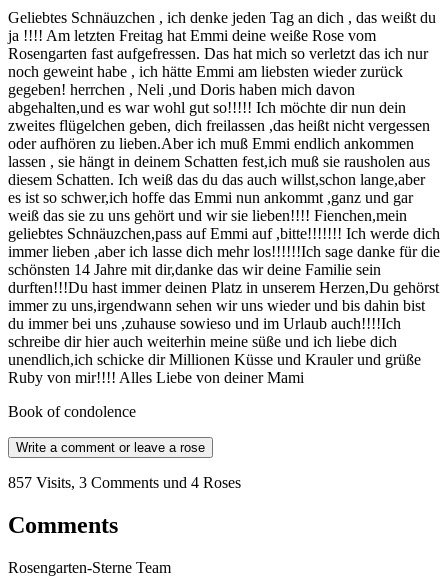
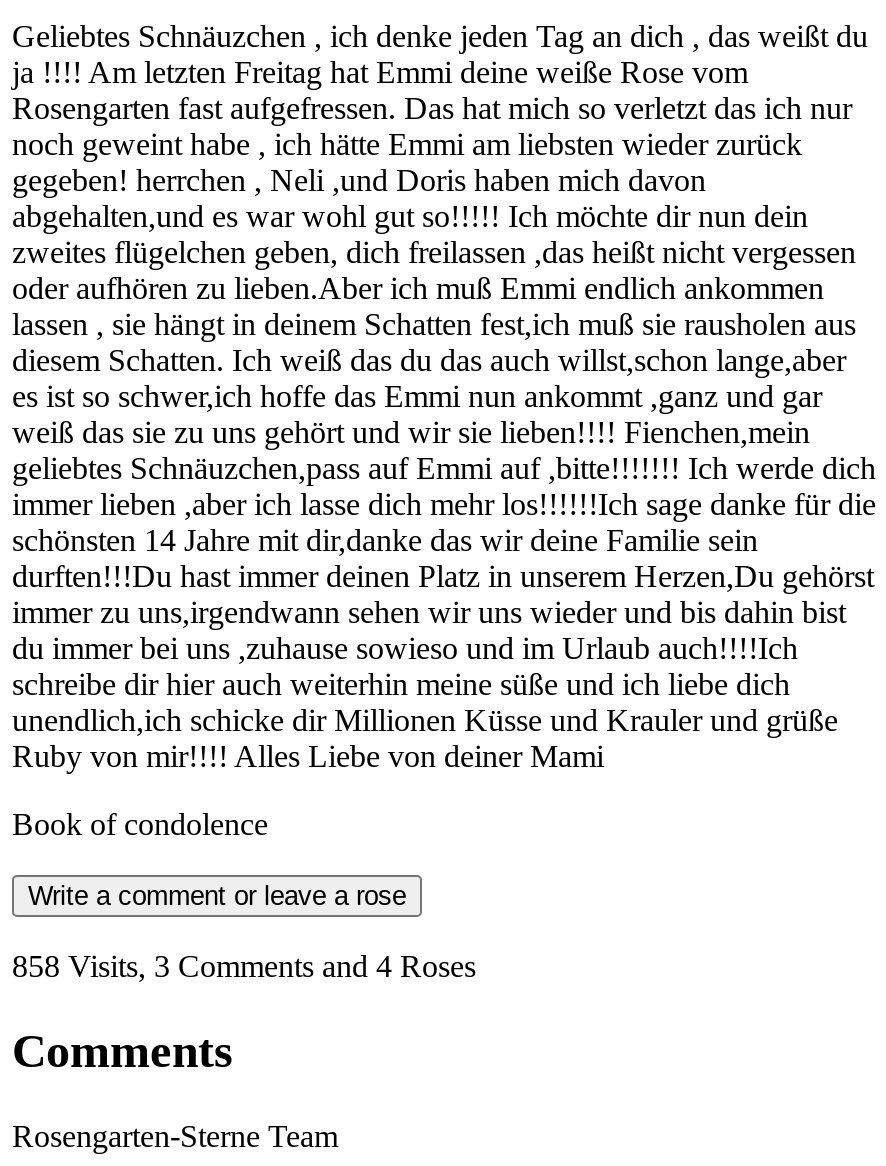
- 857 Visits, 3 Comments und 4 Roses
+ 858 Visits, 3 Comments and 4 Roses
